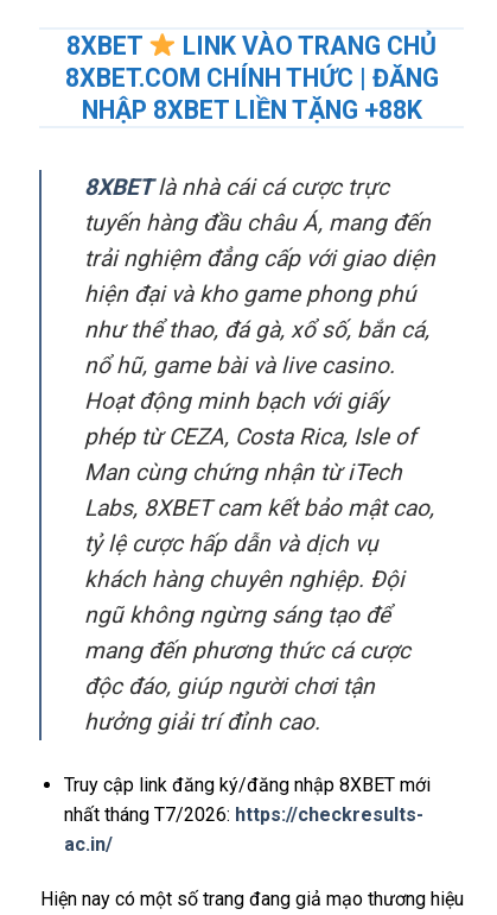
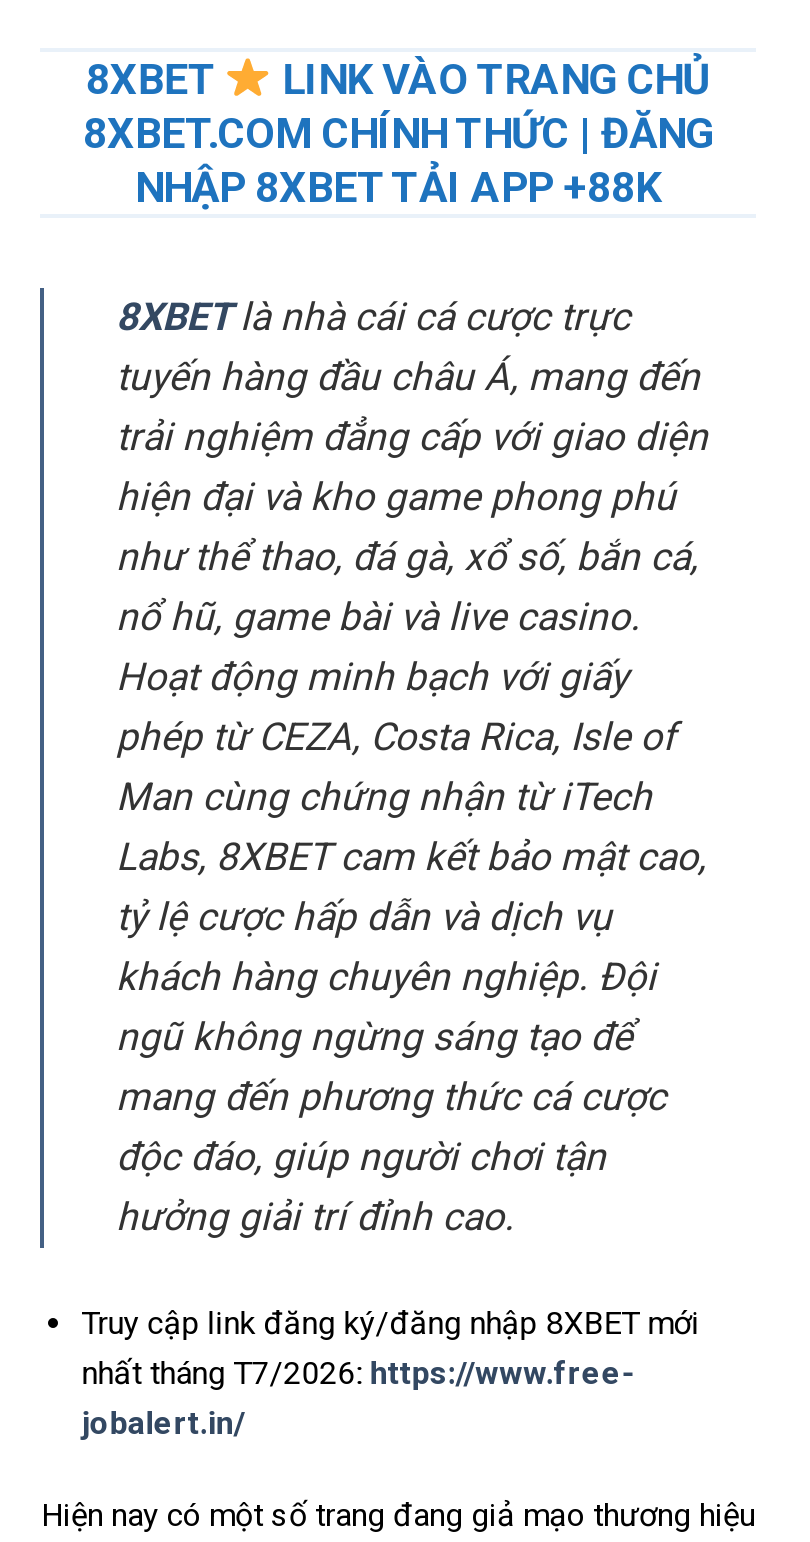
- NHẬP 8XBET LIỀN TẶNG +88K
+ NHẬP 8XBET TẢI APP +88K

- nhất tháng T7/2026: https://checkresults-
- ac.in/
+ nhất tháng T7/2026: https://www.free-
+ jobalert.in/
